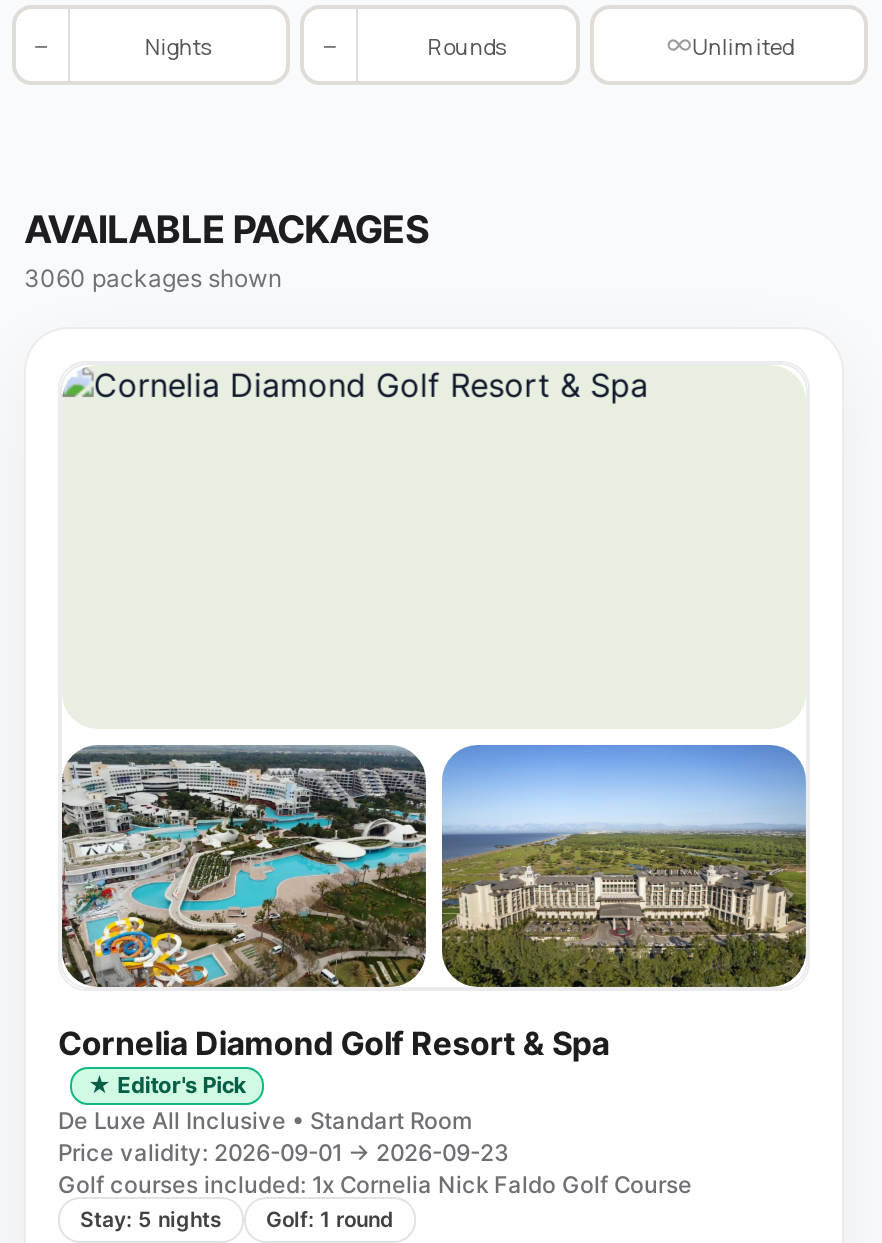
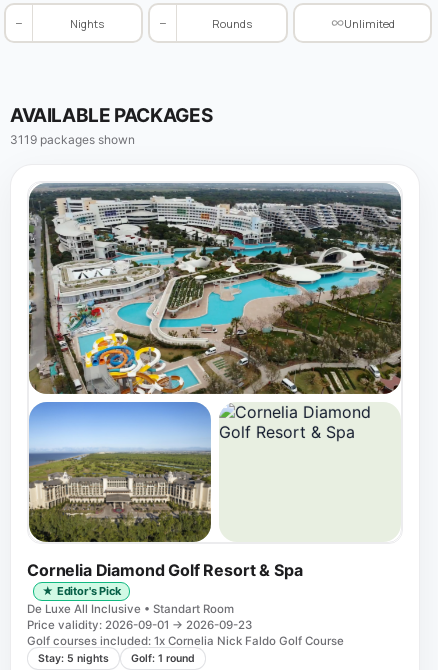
- 3060 packages shown
+ 3119 packages shown

- [image]
+ [image]
